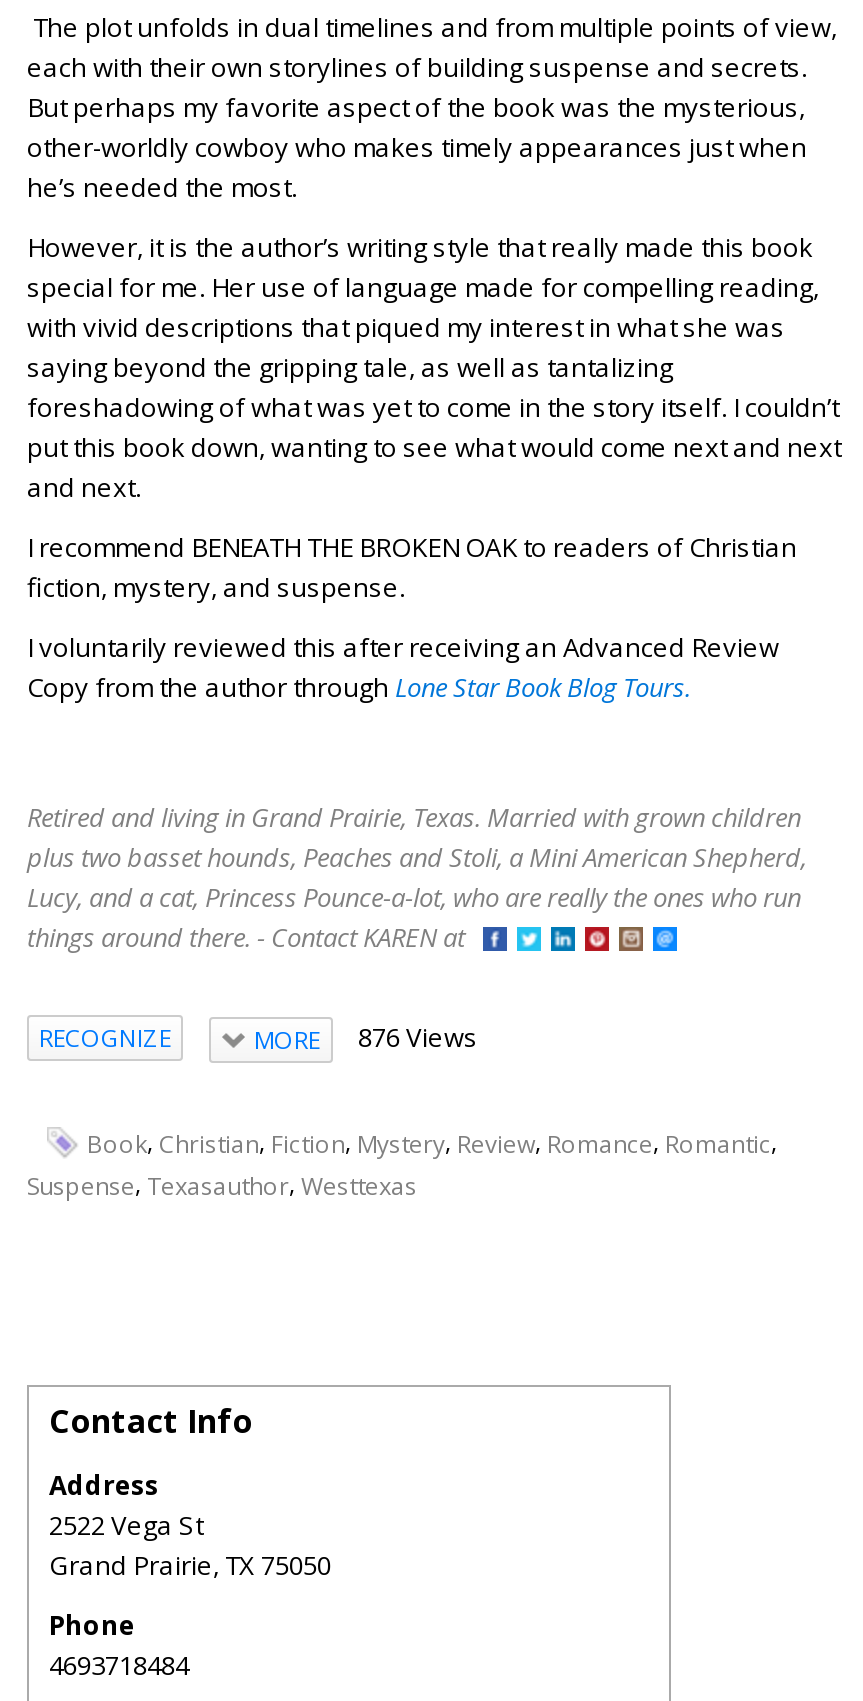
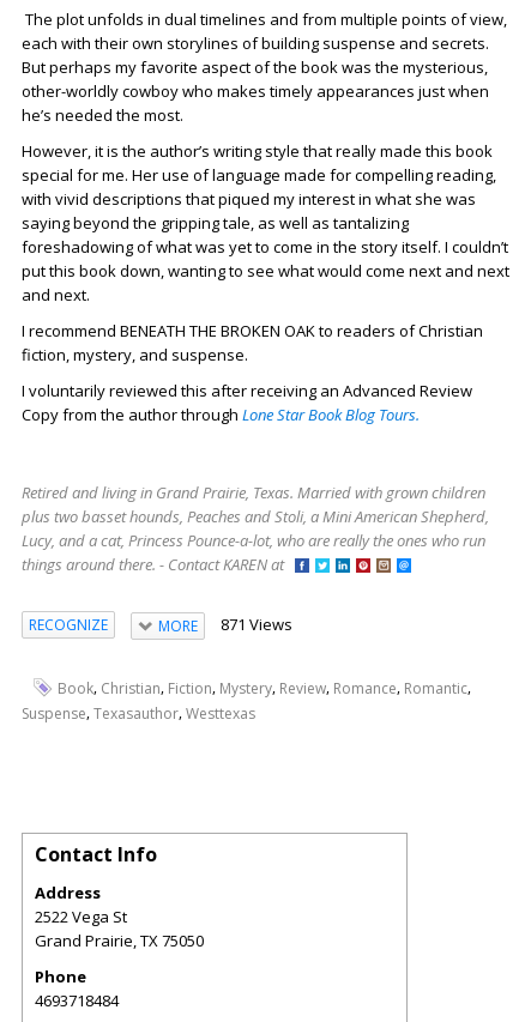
- MORE 876 Views
+ MORE 871 Views
